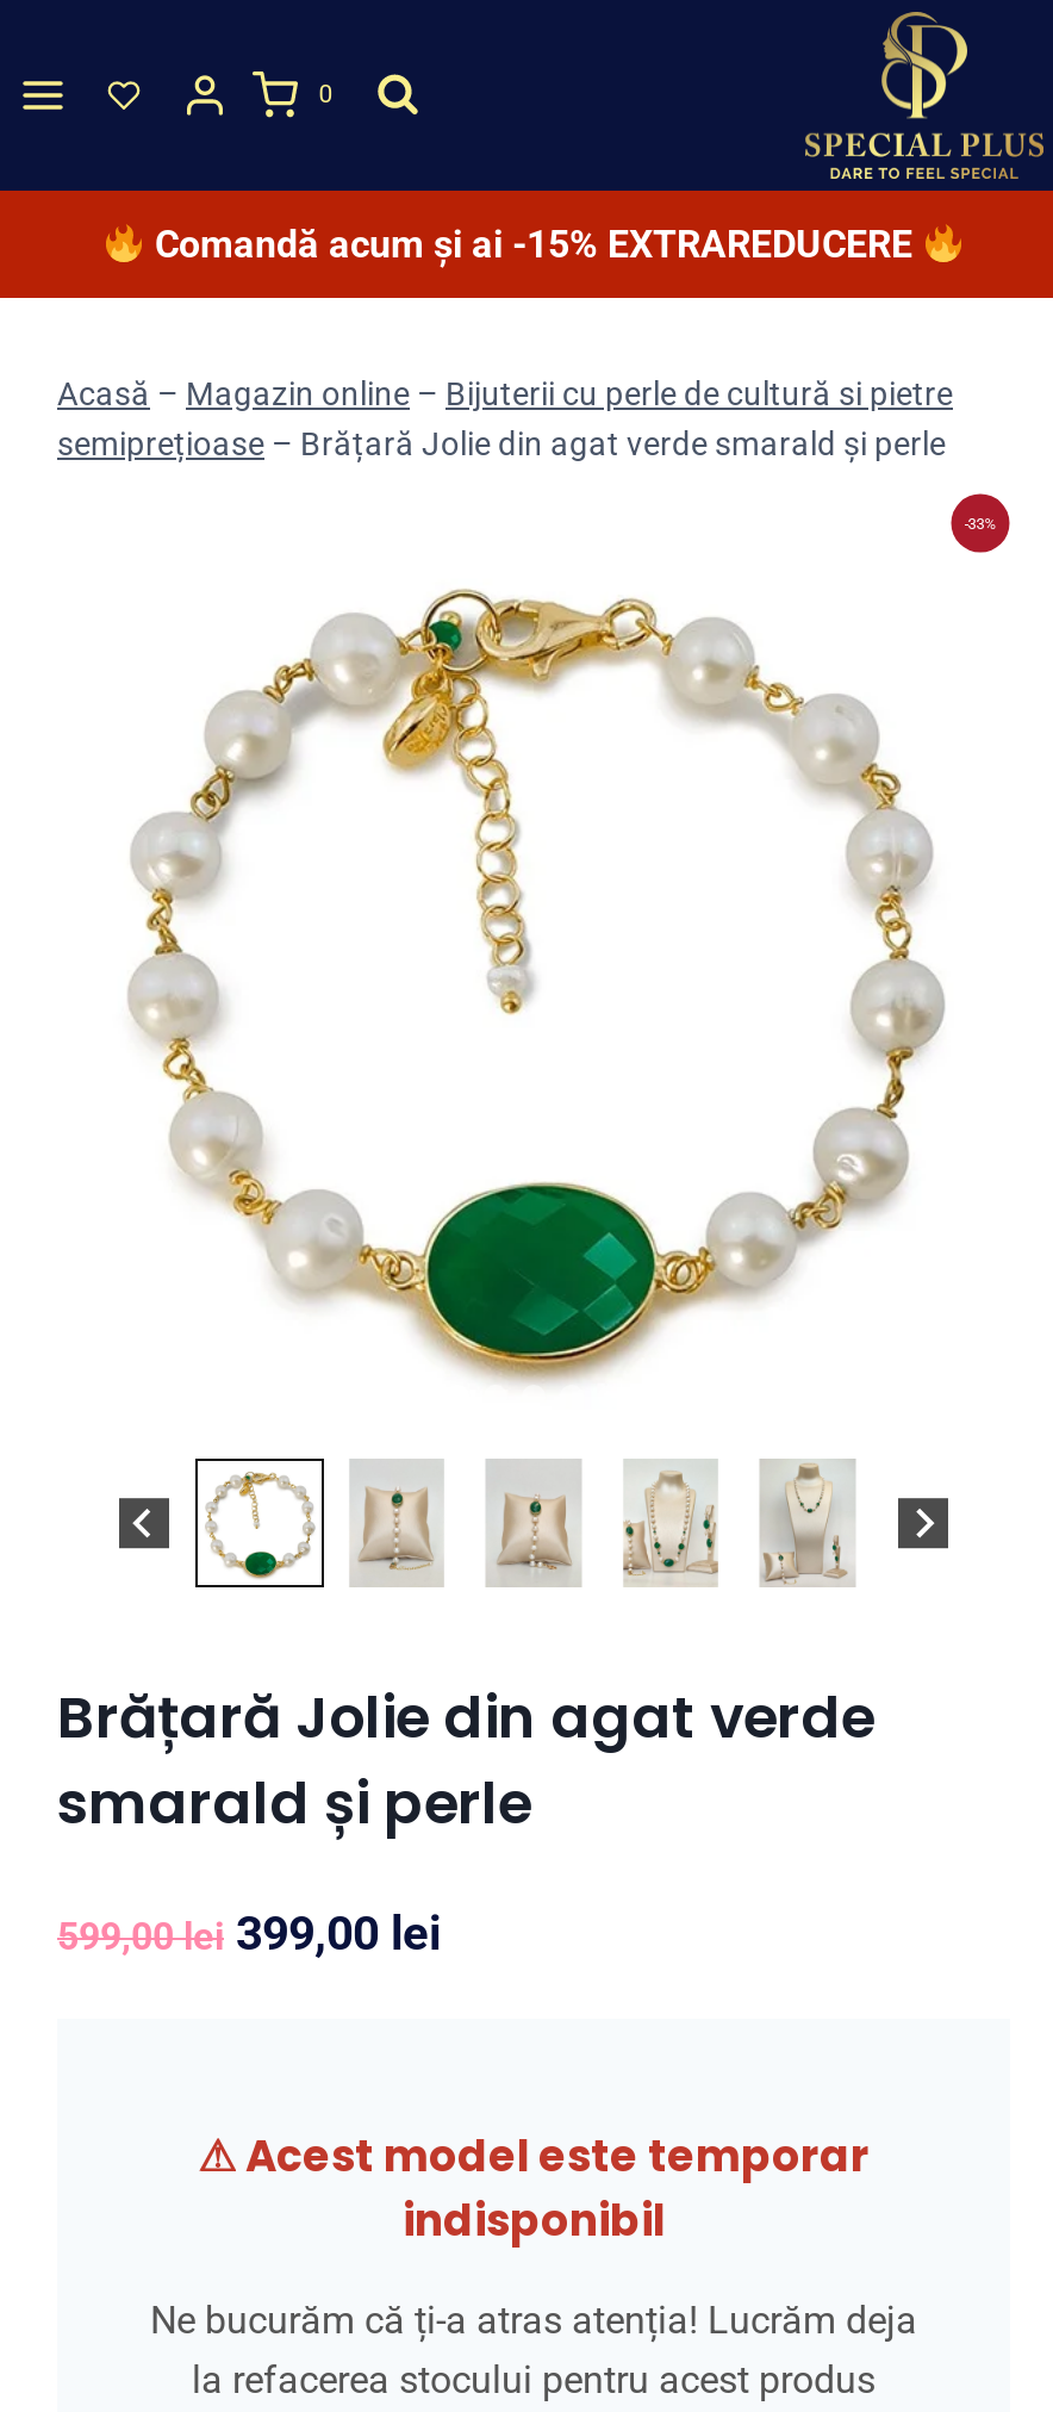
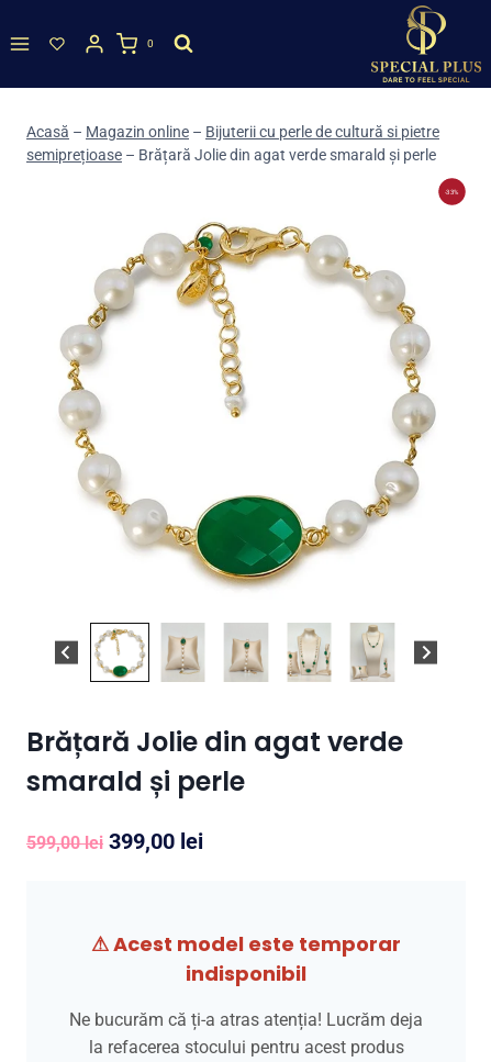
- Comandă acum și ai -15% EXTRAREDUCERE
